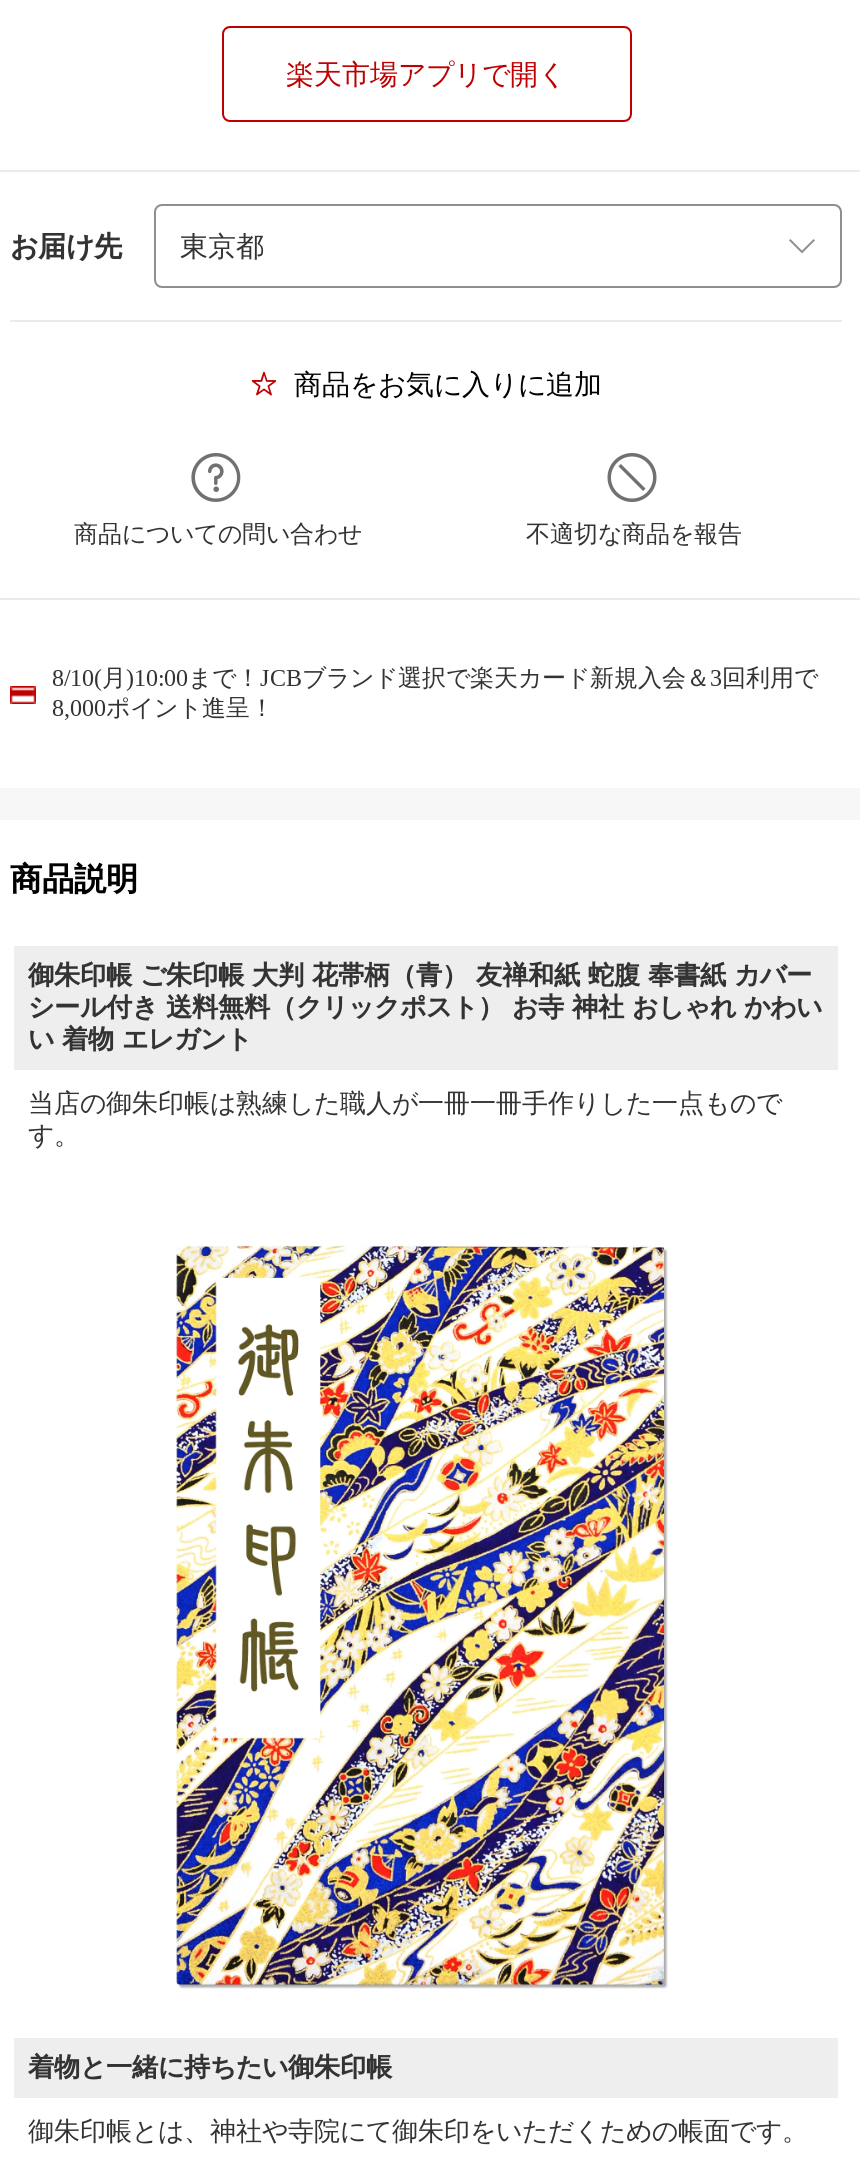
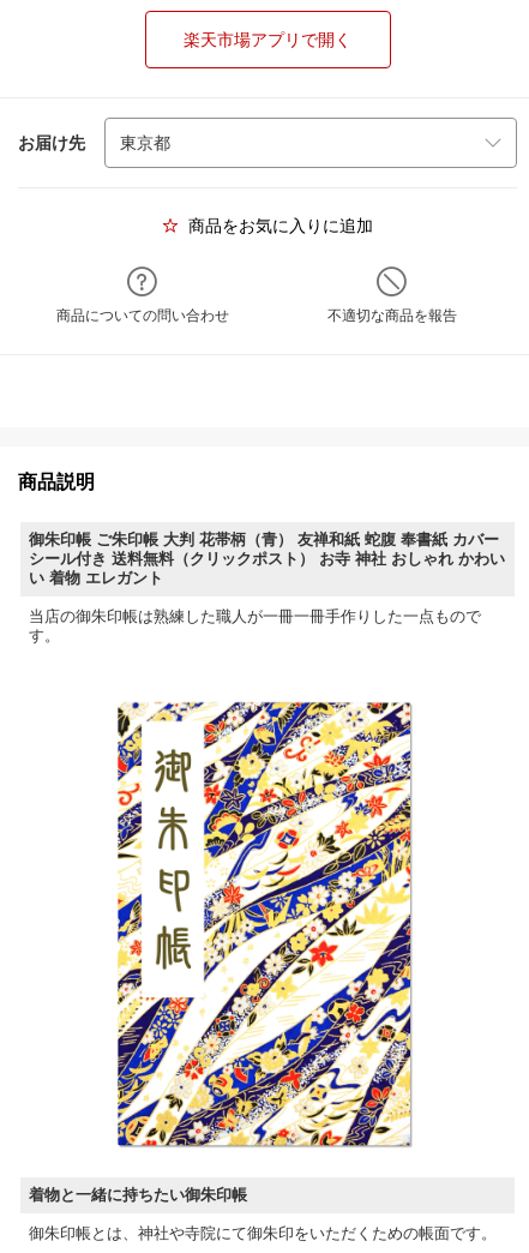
- 8/10(月)10:00まで！JCBブランド選択で楽天カード新規入会＆3回利用で
- 8,000ポイント進呈！
